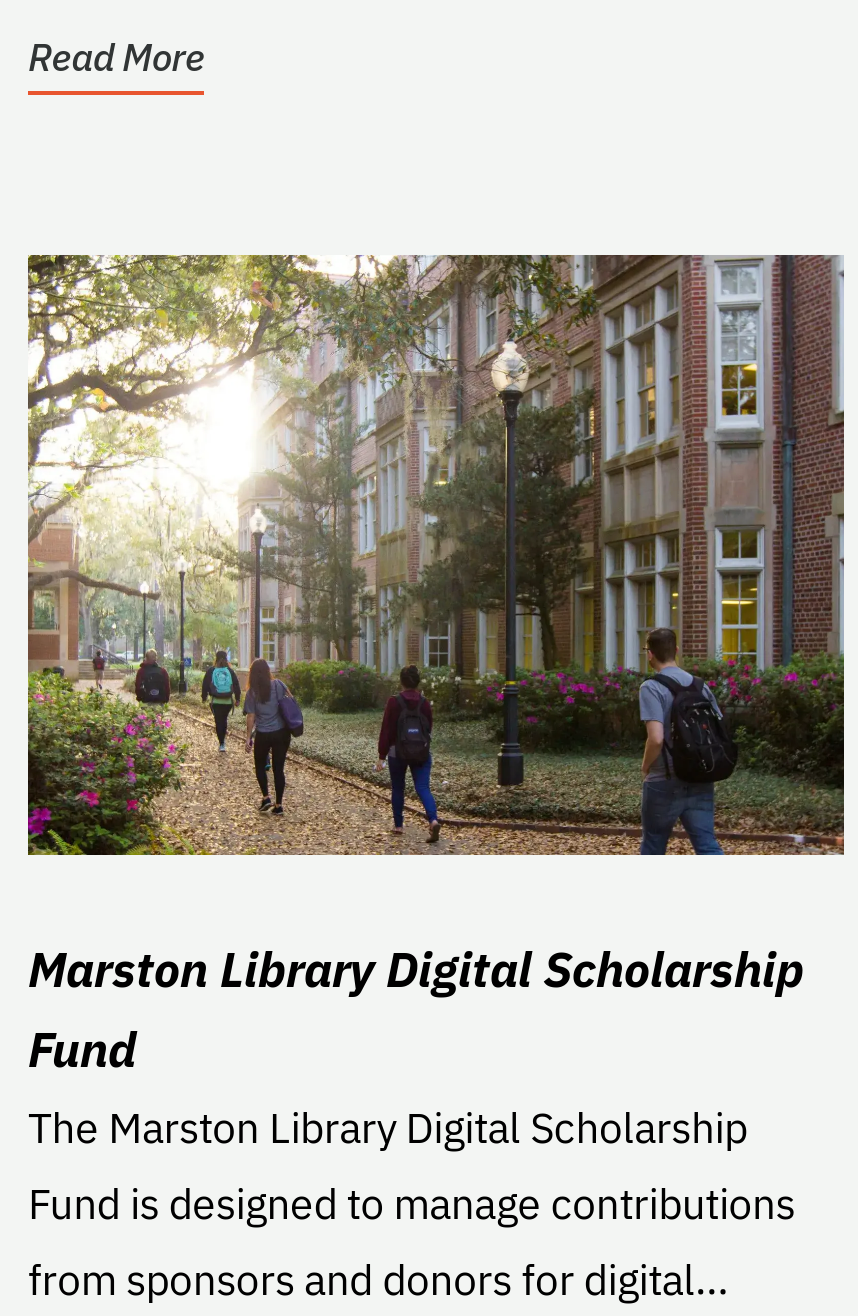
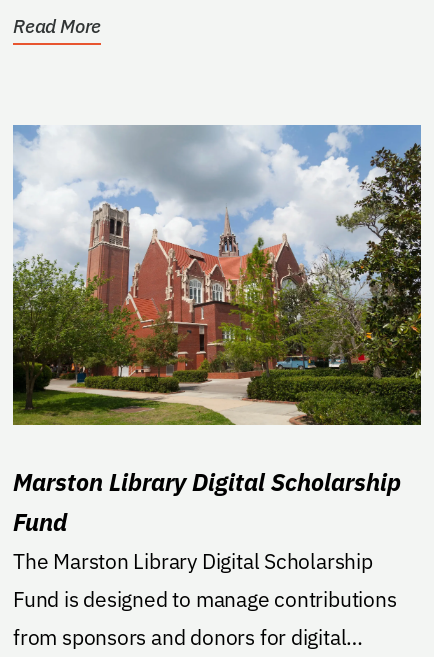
- [image]
+ [image]
